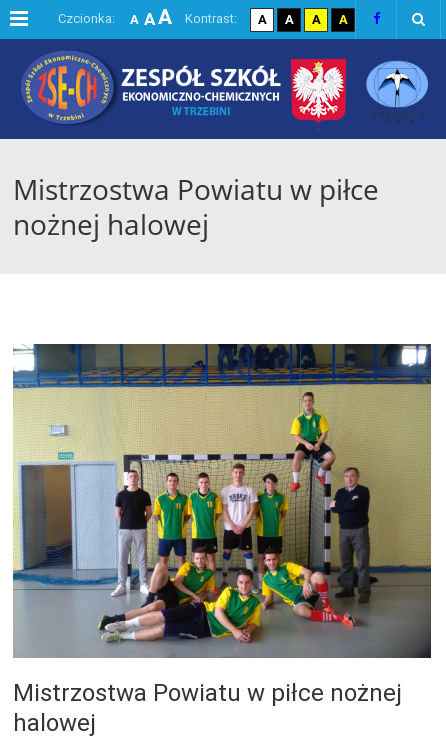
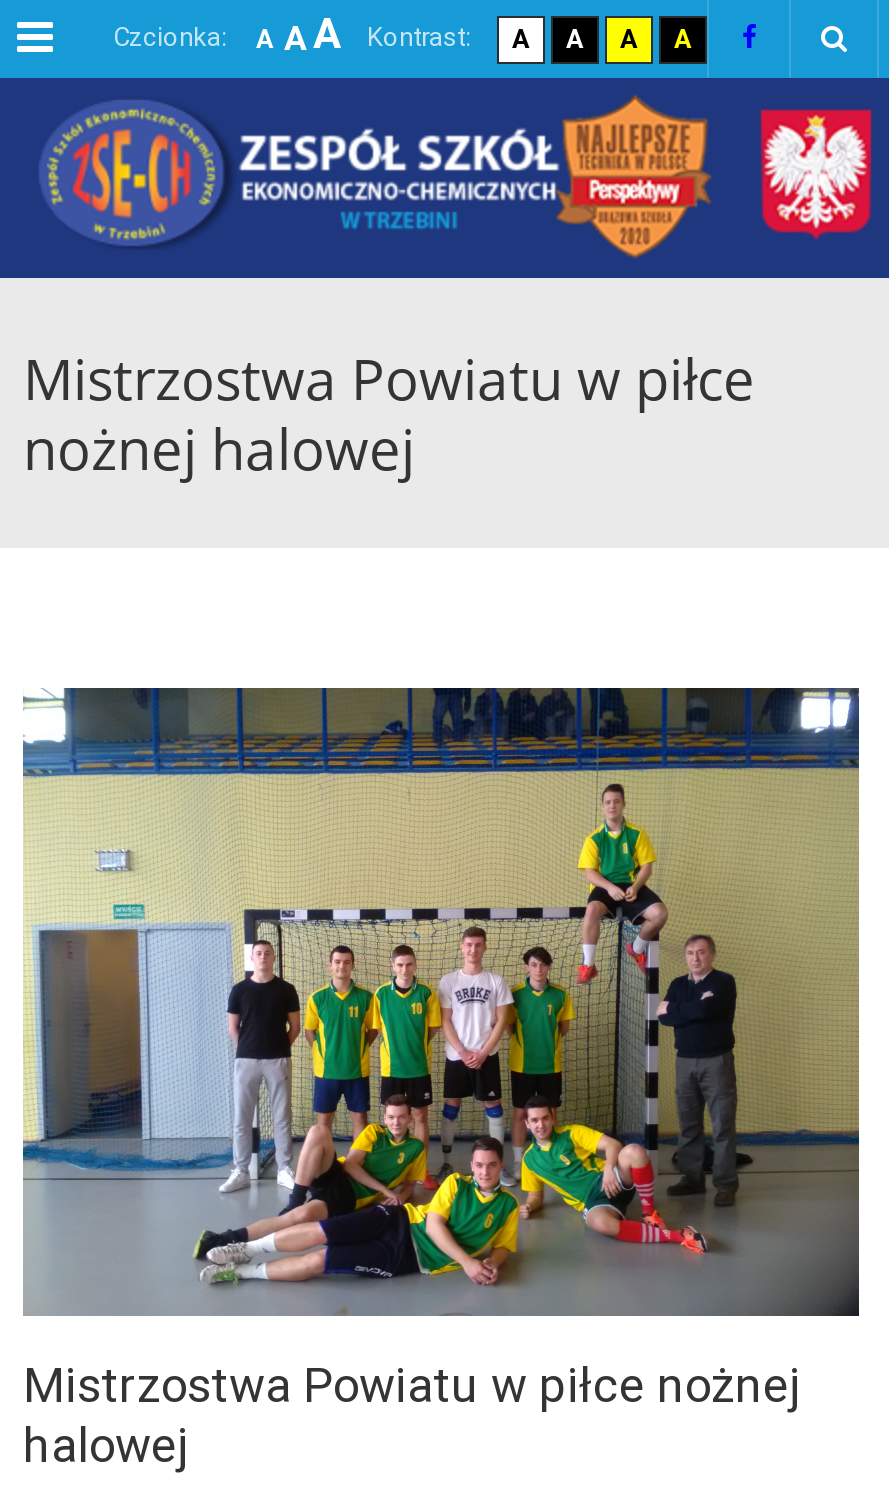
- [image]
+ [image]

- [image]
+ [image]
